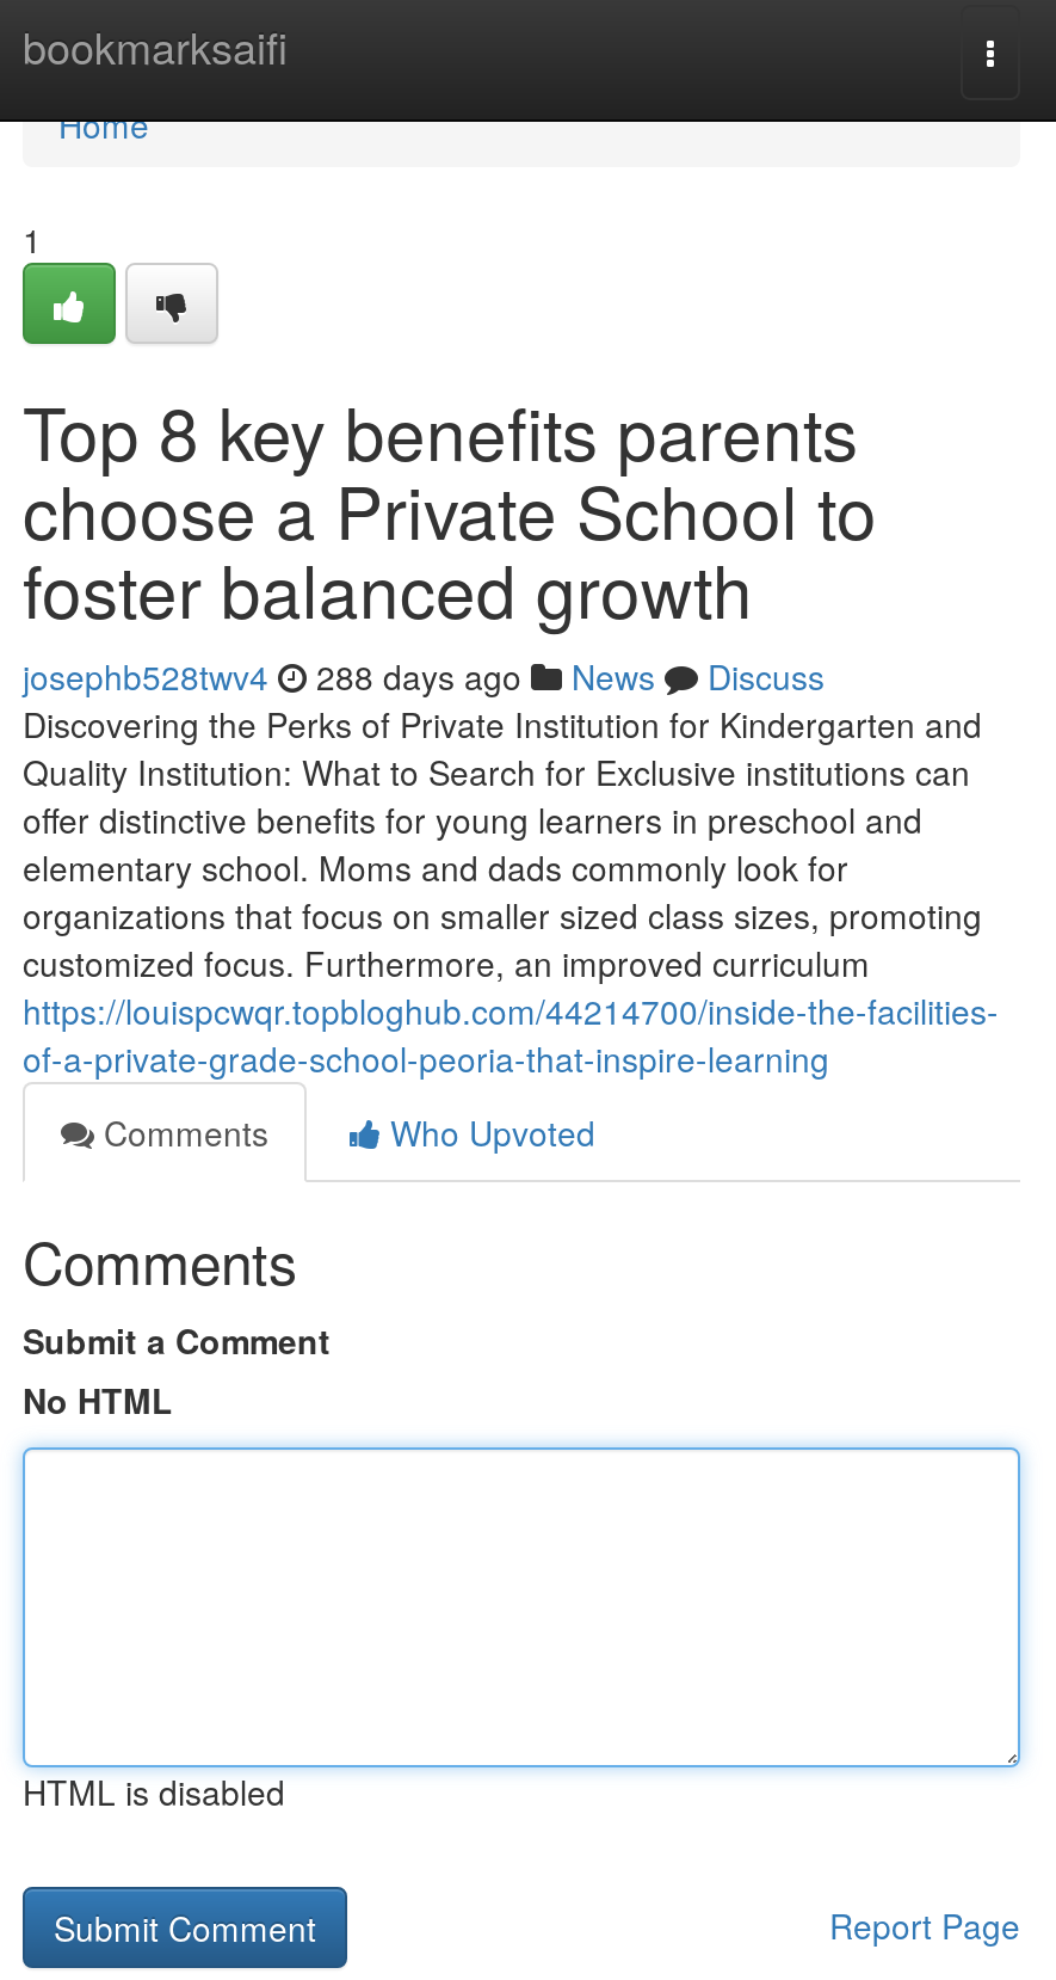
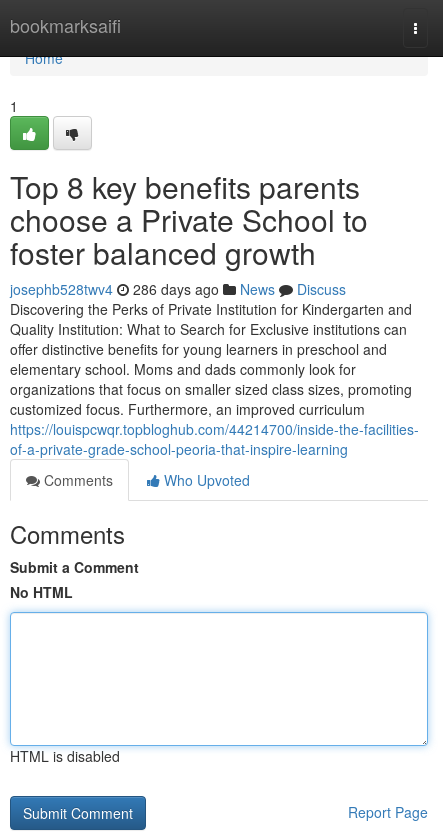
- josephb528twv4 288 days ago News Discuss
+ josephb528twv4 286 days ago News Discuss
